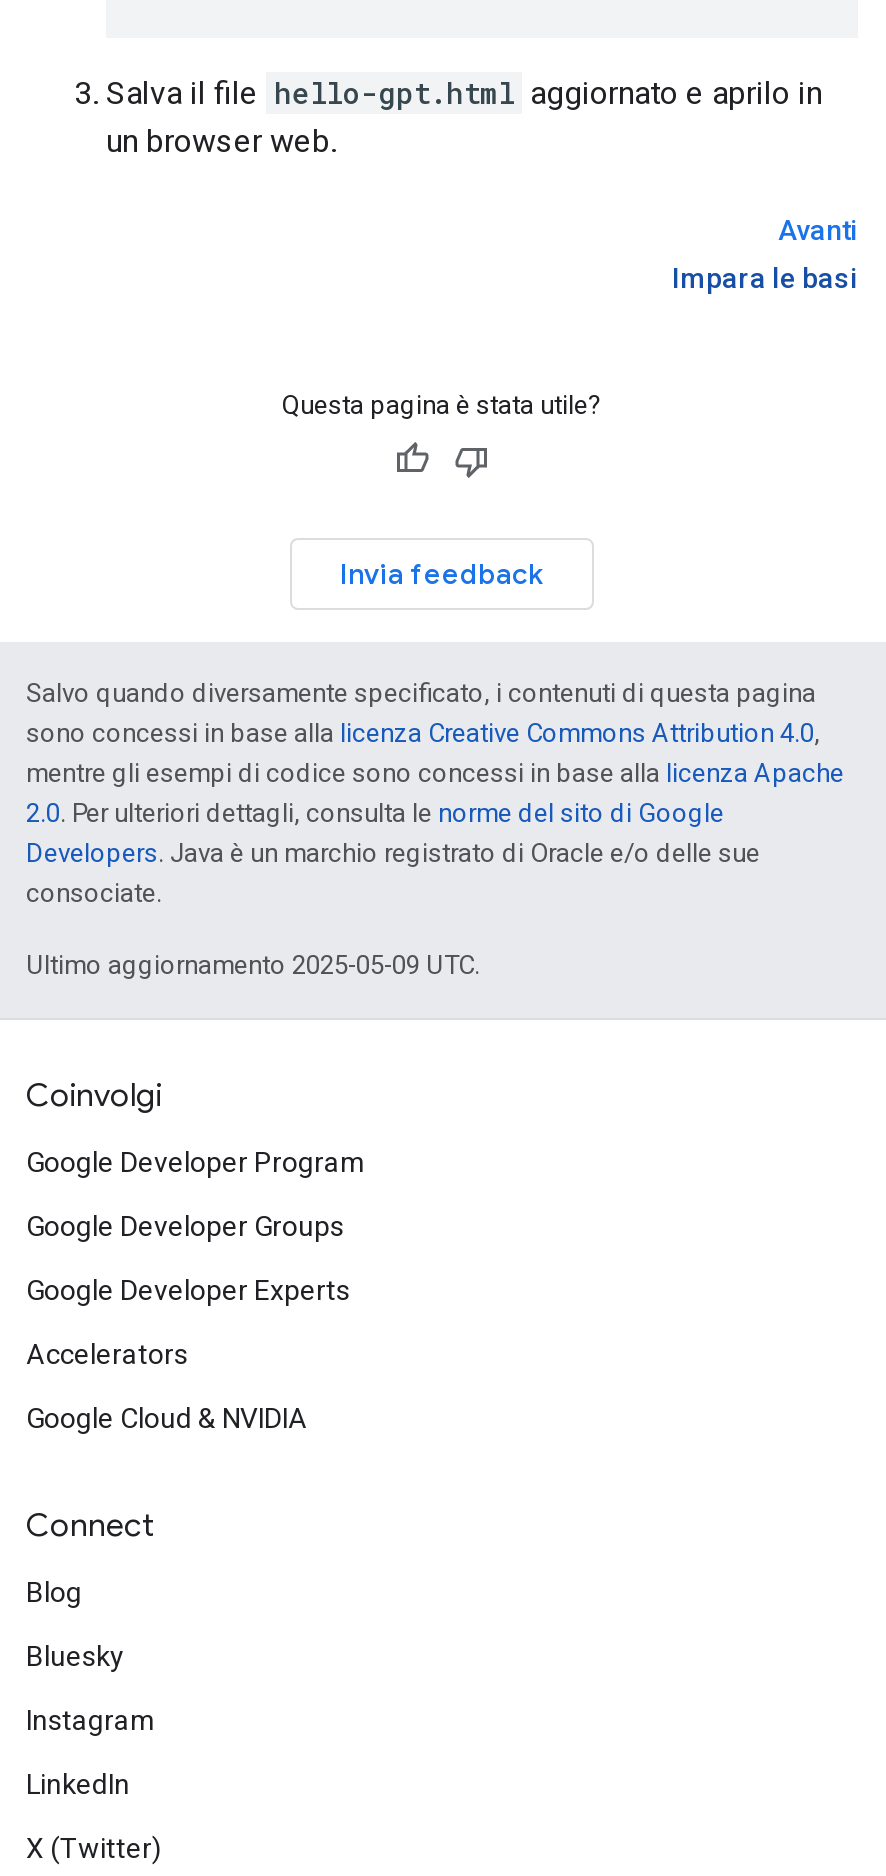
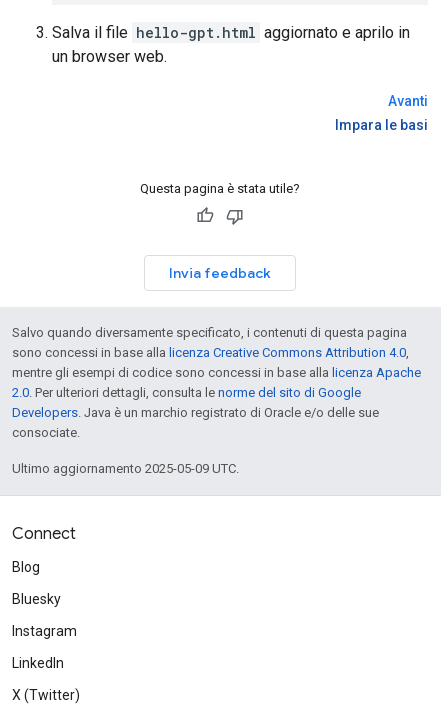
- Coinvolgi
- Google Developer Program
- Google Developer Groups
- Google Developer Experts
- Accelerators
- Google Cloud & NVIDIA
